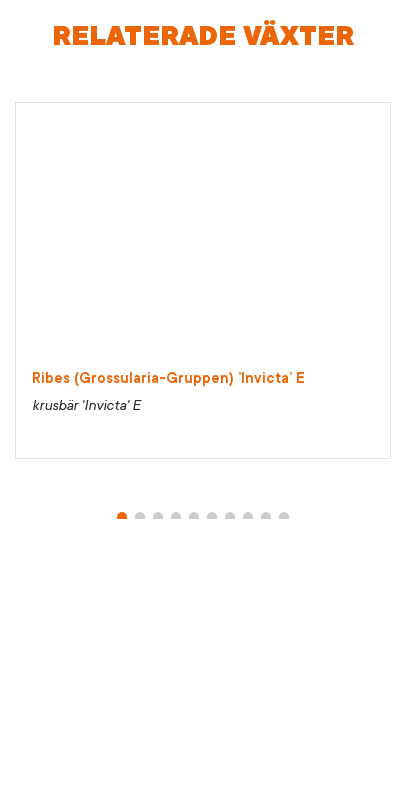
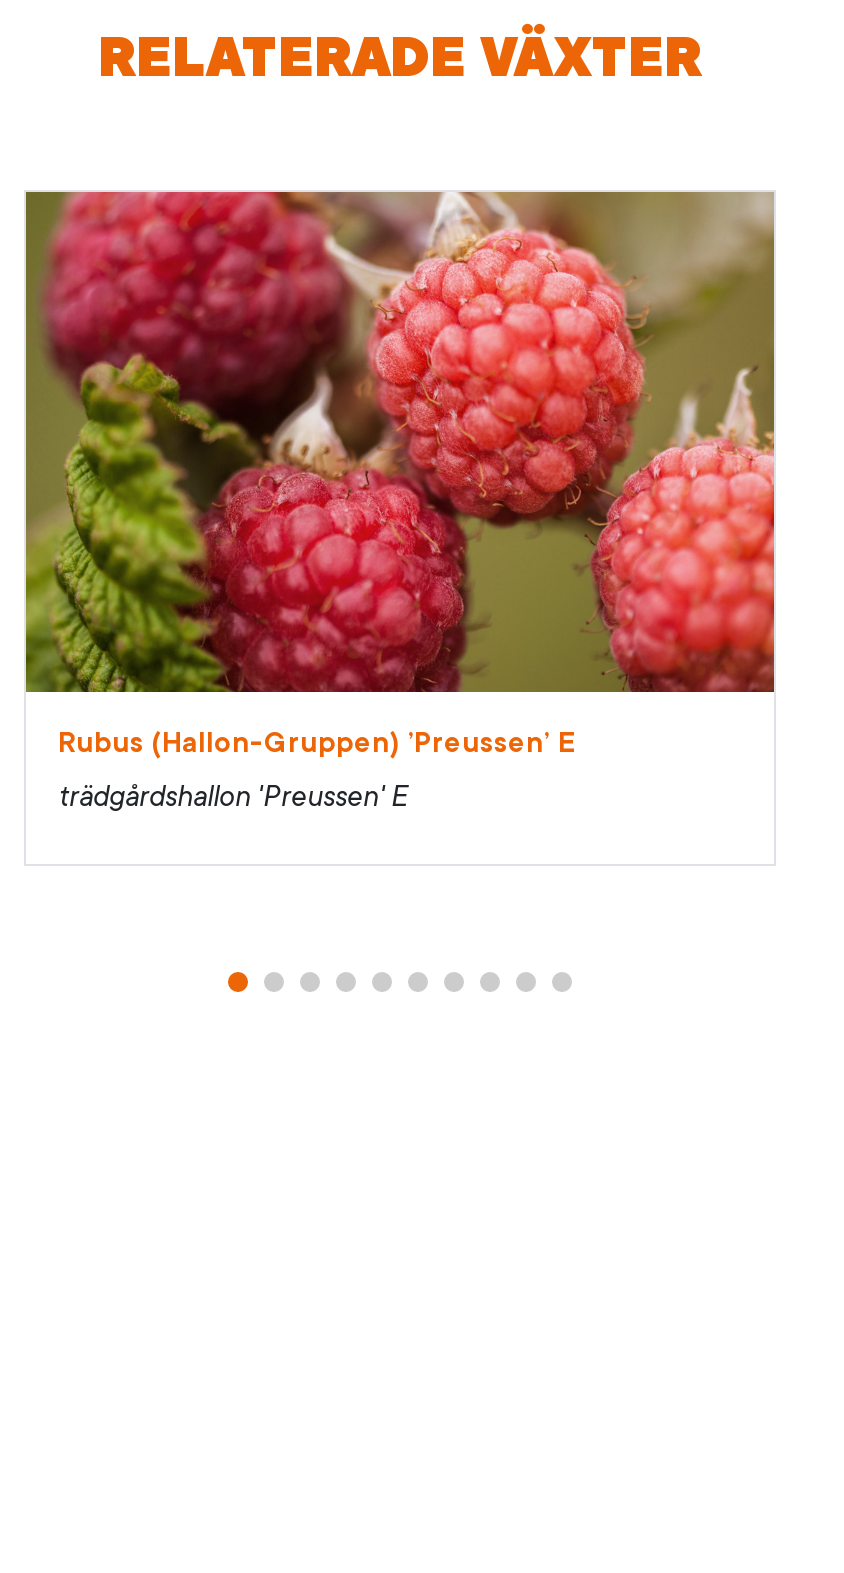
+ [image]

- Ribes (Grossularia-Gruppen) ’Invicta’ E
+ Rubus (Hallon-Gruppen) ’Preussen’ E

- krusbär 'Invicta' E
+ trädgårdshallon 'Preussen' E
